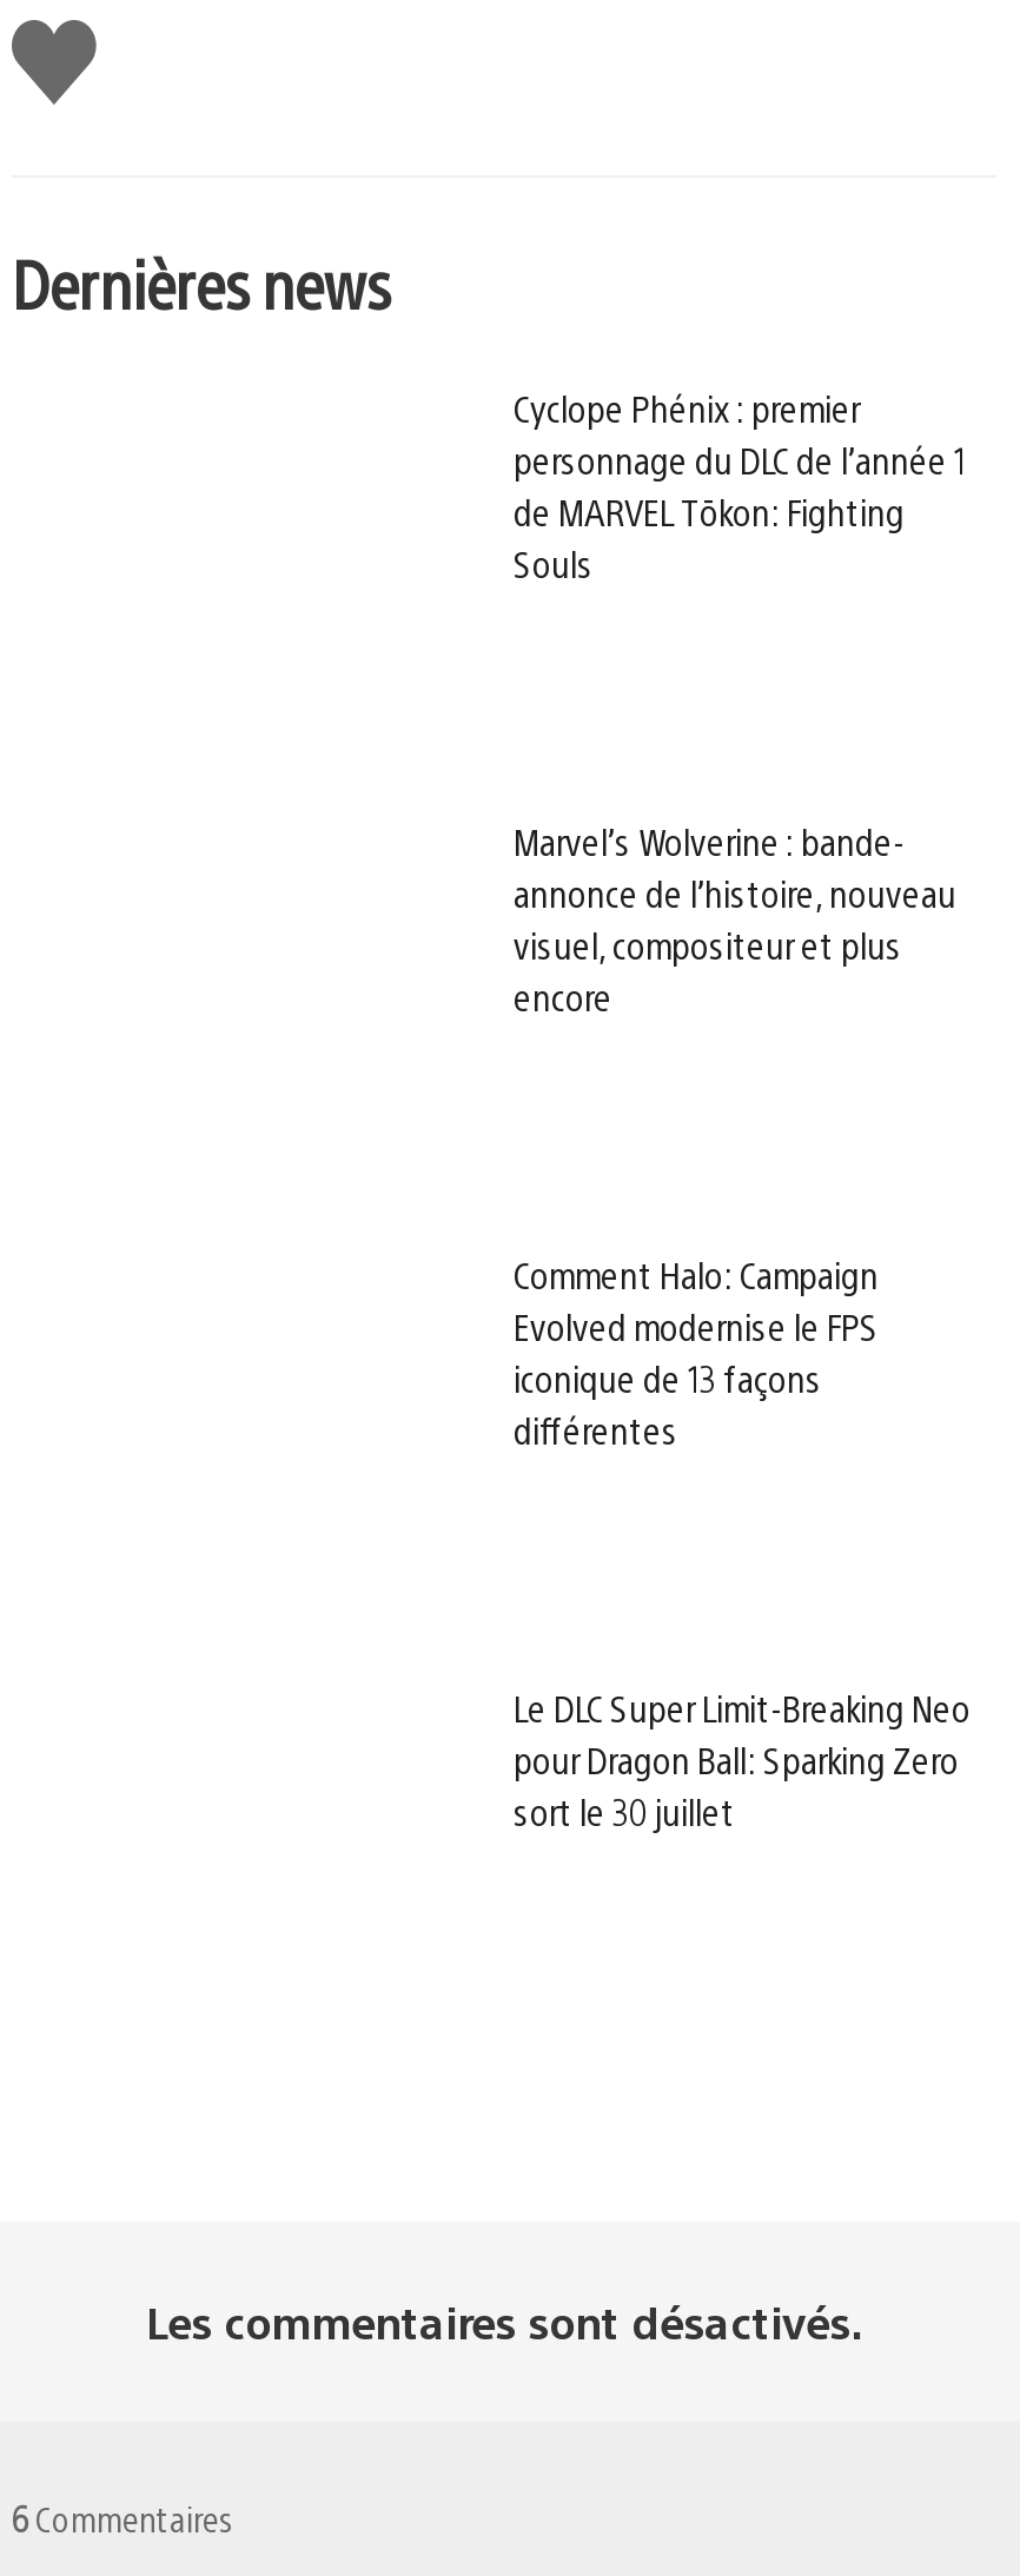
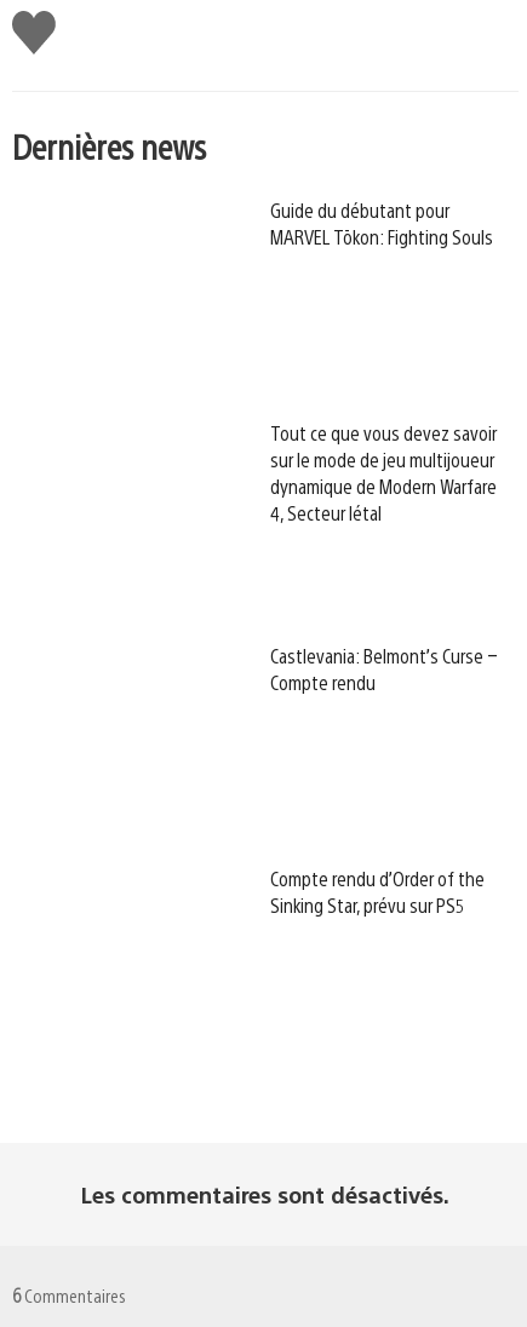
- Cyclope Phénix : premier
- personnage du DLC de l’année 1
- de MARVEL Tōkon: Fighting
- Souls
+ Guide du débutant pour
+ MARVEL Tōkon: Fighting Souls

- Marvel’s Wolverine : bande-
- annonce de l’histoire, nouveau
- visuel, compositeur et plus
- encore
+ Tout ce que vous devez savoir
+ sur le mode de jeu multijoueur
+ dynamique de Modern Warfare
+ 4, Secteur létal

- Comment Halo: Campaign
- Evolved modernise le FPS
- iconique de 13 façons
- différentes
+ Castlevania: Belmont’s Curse –
+ Compte rendu

- Le DLC Super Limit-Breaking Neo
- pour Dragon Ball: Sparking Zero
- sort le 30 juillet
+ Compte rendu d’Order of the
+ Sinking Star, prévu sur PS5
